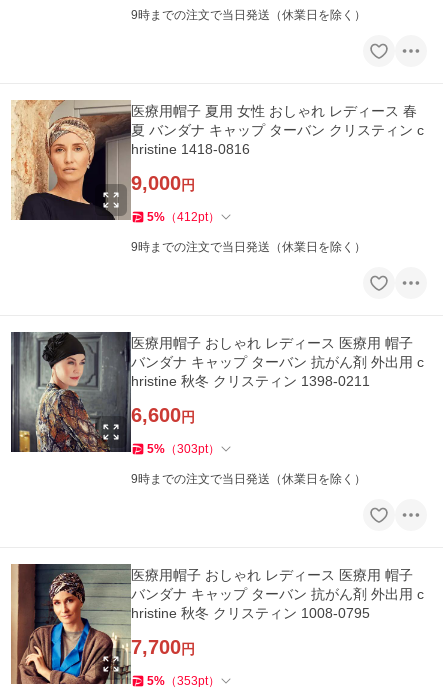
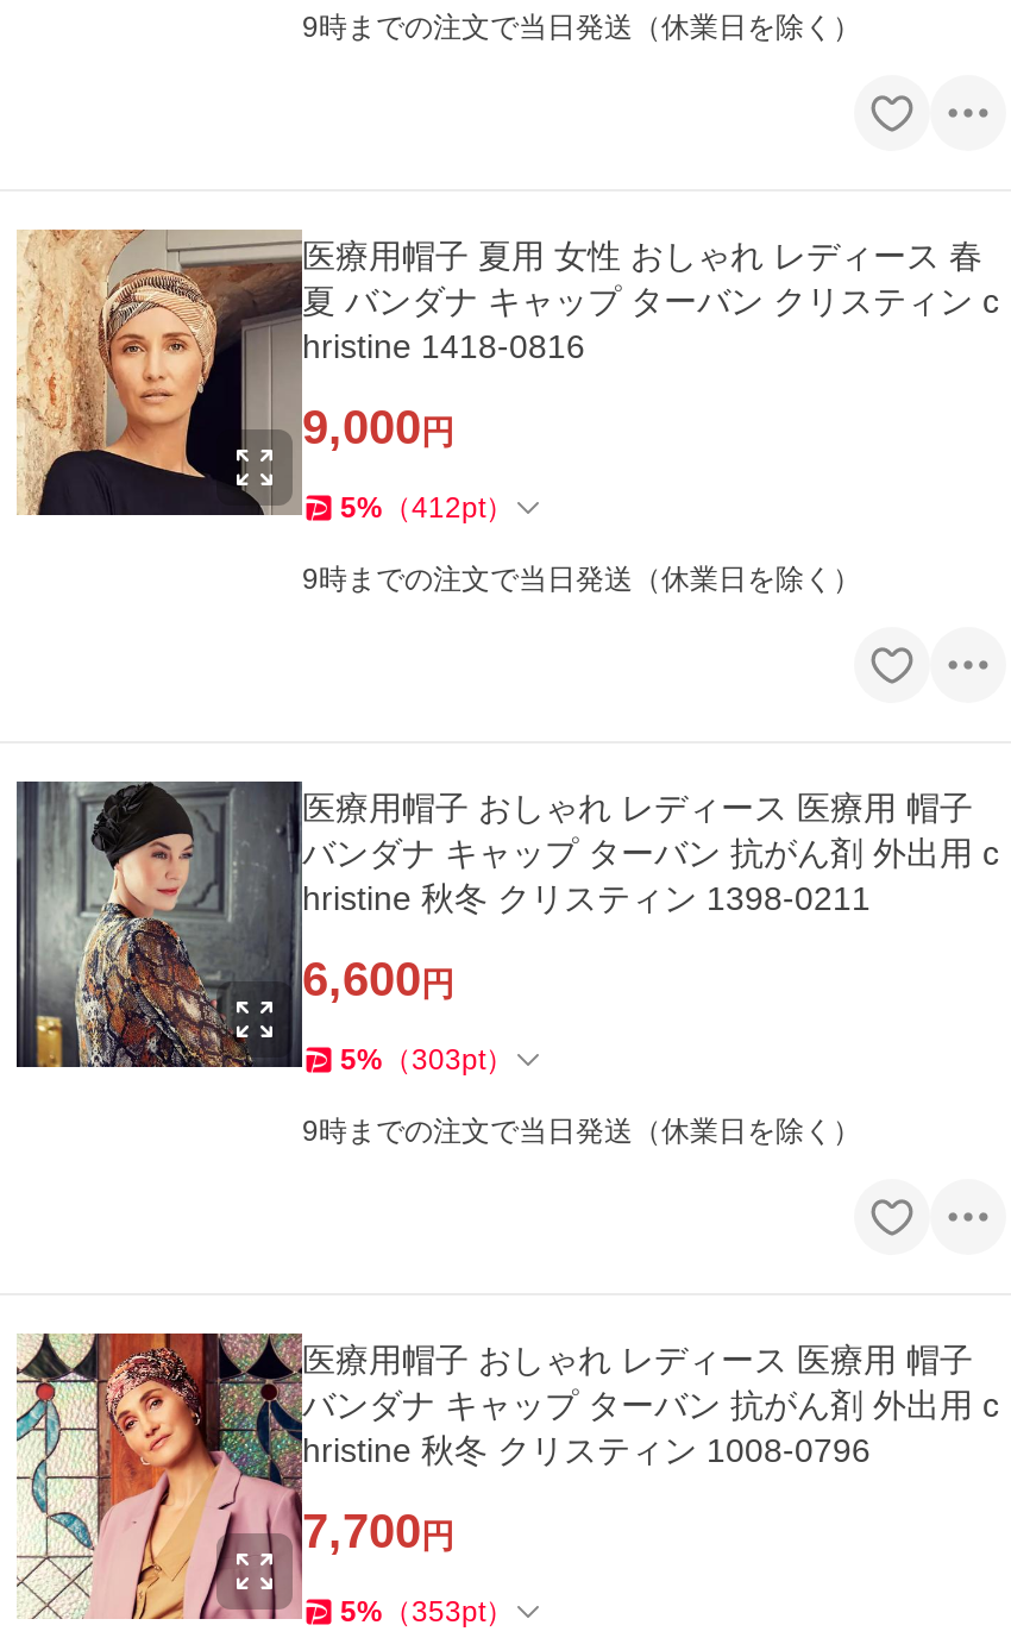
- [image]
- hristine 秋冬 クリスティン 1008-0795
+ [image]
+ hristine 秋冬 クリスティン 1008-0796
